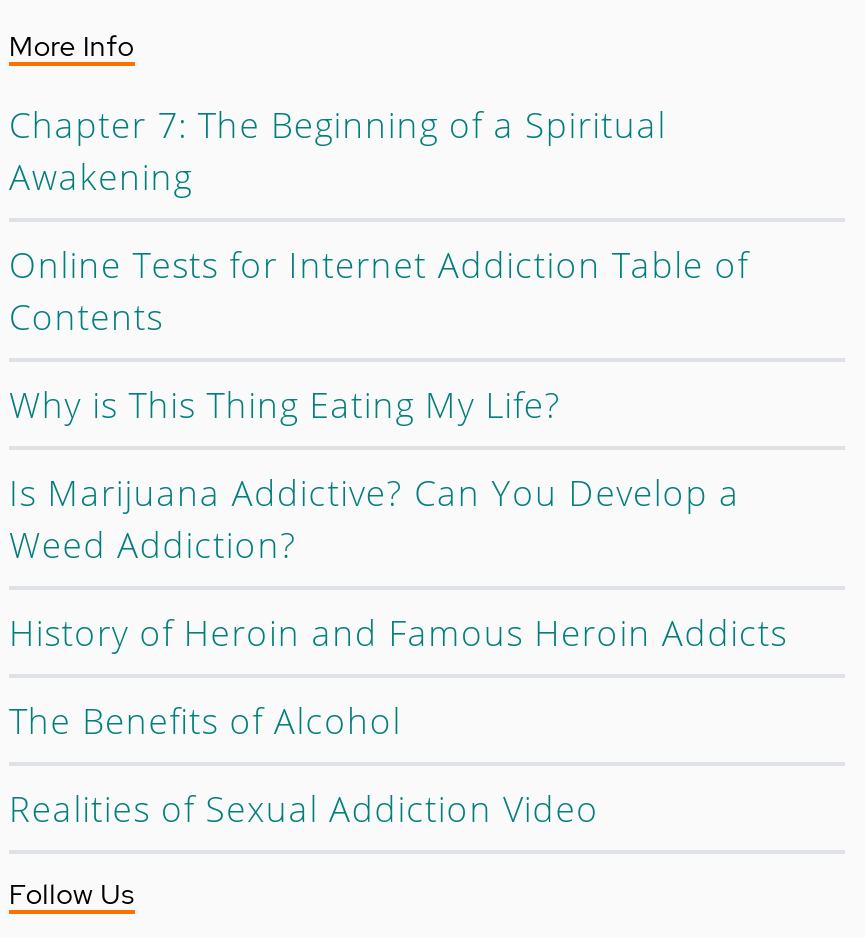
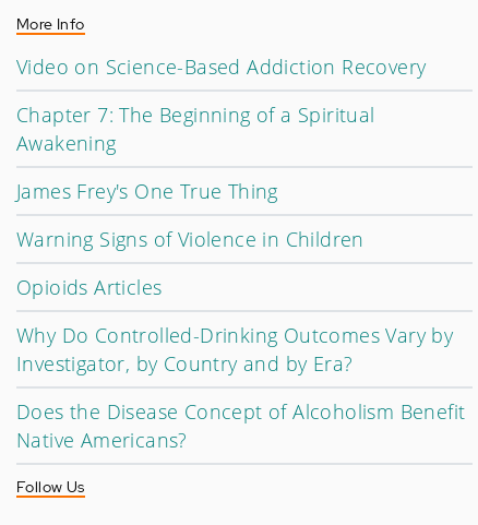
+ Video on Science-Based Addiction Recovery

moved down: Chapter 7: The Beginning of a Spiritual | Awakening

- Online Tests for Internet Addiction Table of
- Contents
- Why is This Thing Eating My Life?
- Is Marijuana Addictive? Can You Develop a
- Weed Addiction?
- History of Heroin and Famous Heroin Addicts
- The Benefits of Alcohol
- Realities of Sexual Addiction Video
+ James Frey's One True Thing
+ Warning Signs of Violence in Children
+ Opioids Articles
+ Why Do Controlled-Drinking Outcomes Vary by
+ Investigator, by Country and by Era?
+ Does the Disease Concept of Alcoholism Benefit
+ Native Americans?
